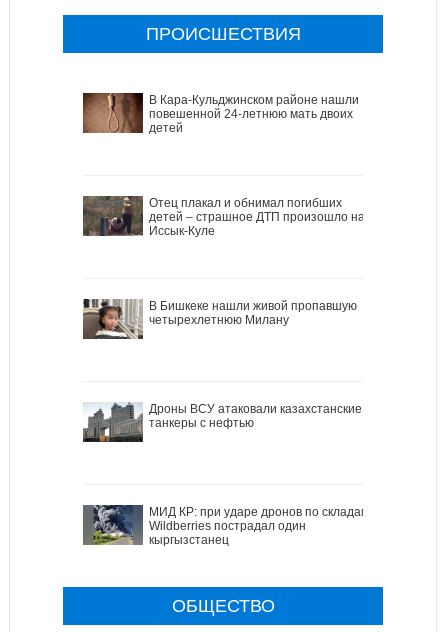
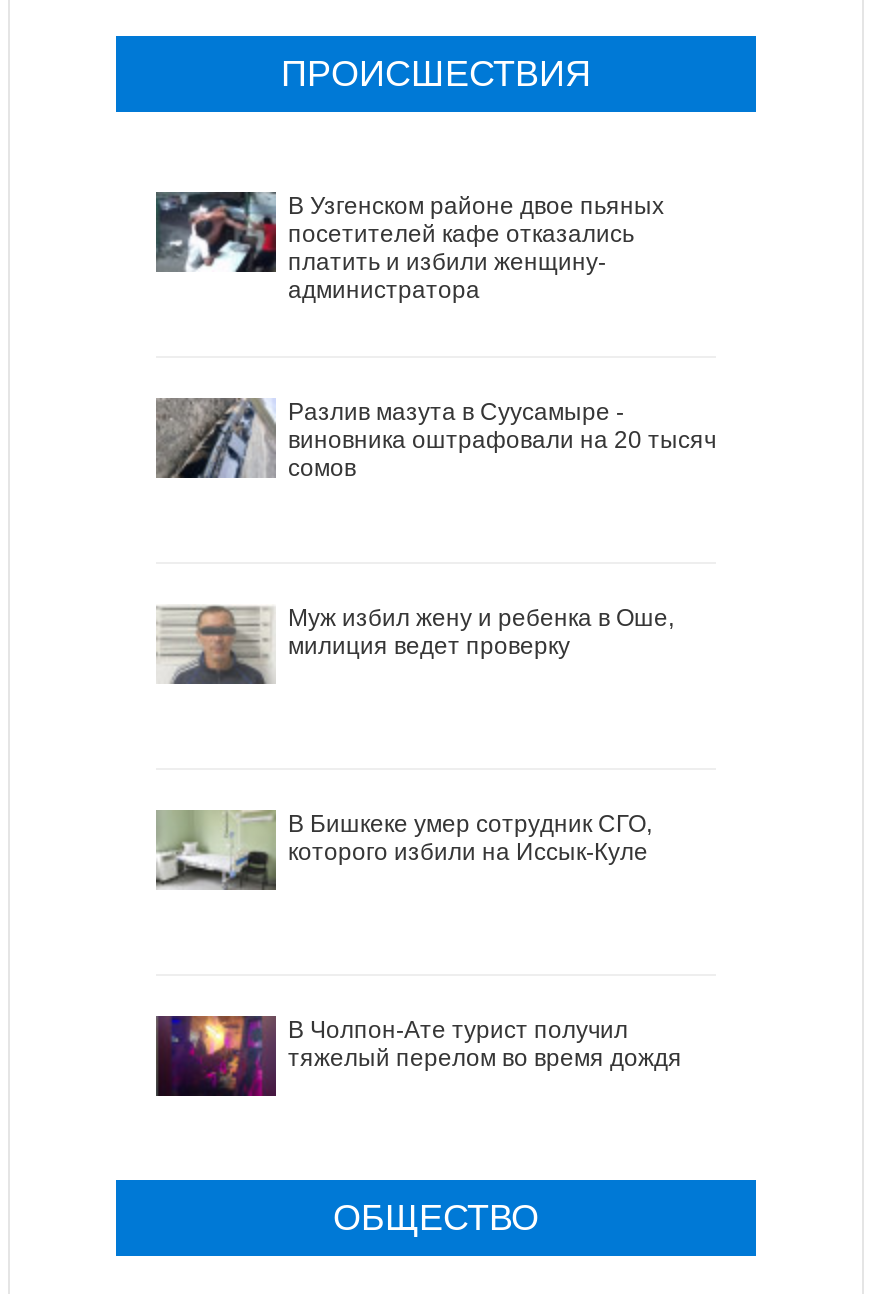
- [image]
- В Кара-Кульджинском районе нашли
- повешенной 24-летнюю мать двоих
- детей
+ [image]
+ В Узгенском районе двое пьяных
+ посетителей кафе отказались
+ платить и избили женщину-
+ администратора

- [image]
- Отец плакал и обнимал погибших
- детей – страшное ДТП произошло на
- Иссык-Куле
+ [image]
+ Разлив мазута в Суусамыре -
+ виновника оштрафовали на 20 тысяч
+ сомов

- [image]
- В Бишкеке нашли живой пропавшую
- четырехлетнюю Милану
+ [image]
+ Муж избил жену и ребенка в Оше,
+ милиция ведет проверку

- [image]
- Дроны ВСУ атаковали казахстанские
- танкеры с нефтью
+ [image]
+ В Бишкеке умер сотрудник СГО,
+ которого избили на Иссык-Куле

- [image]
- МИД КР: при ударе дронов по складам
- Wildberries пострадал один
- кыргызстанец
+ [image]
+ В Чолпон-Ате турист получил
+ тяжелый перелом во время дождя
